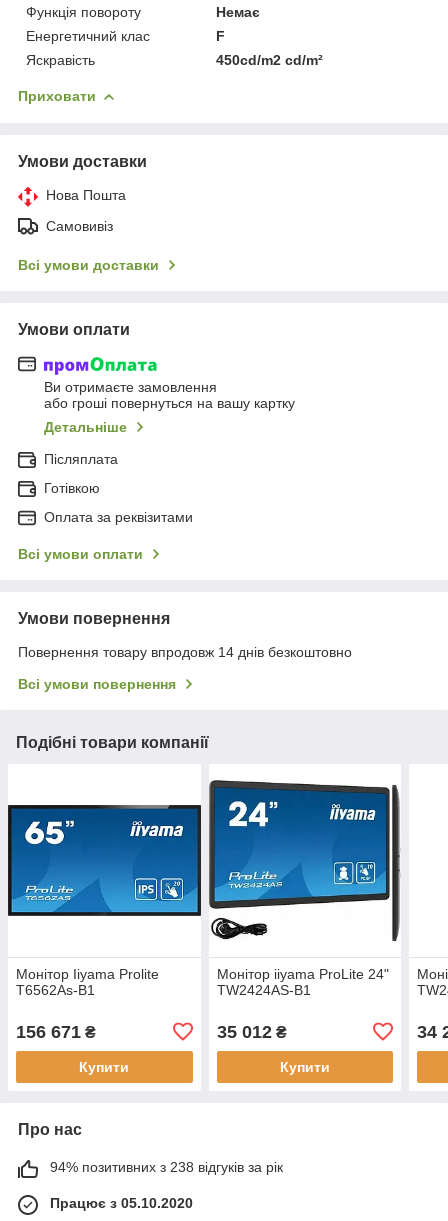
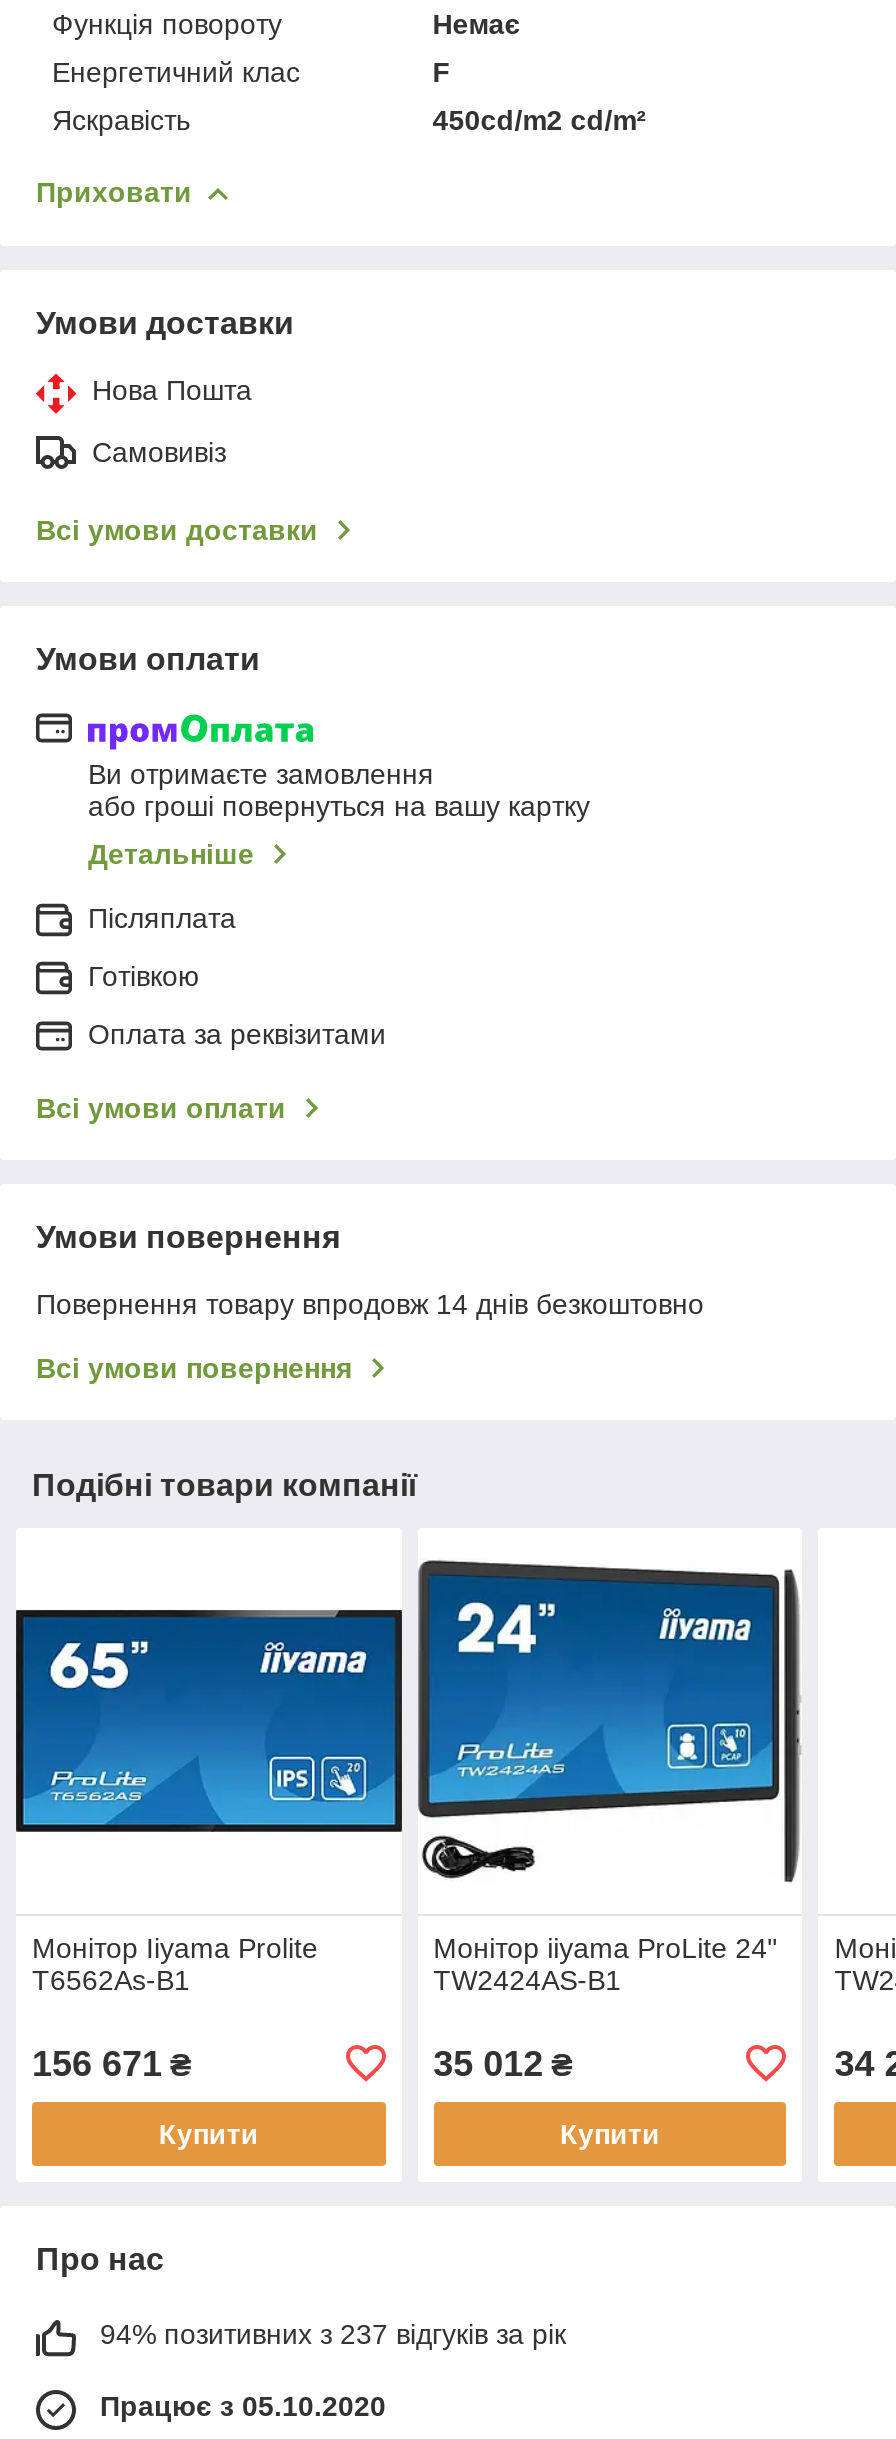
- 94% позитивних з 238 відгуків за рік
+ 94% позитивних з 237 відгуків за рік
